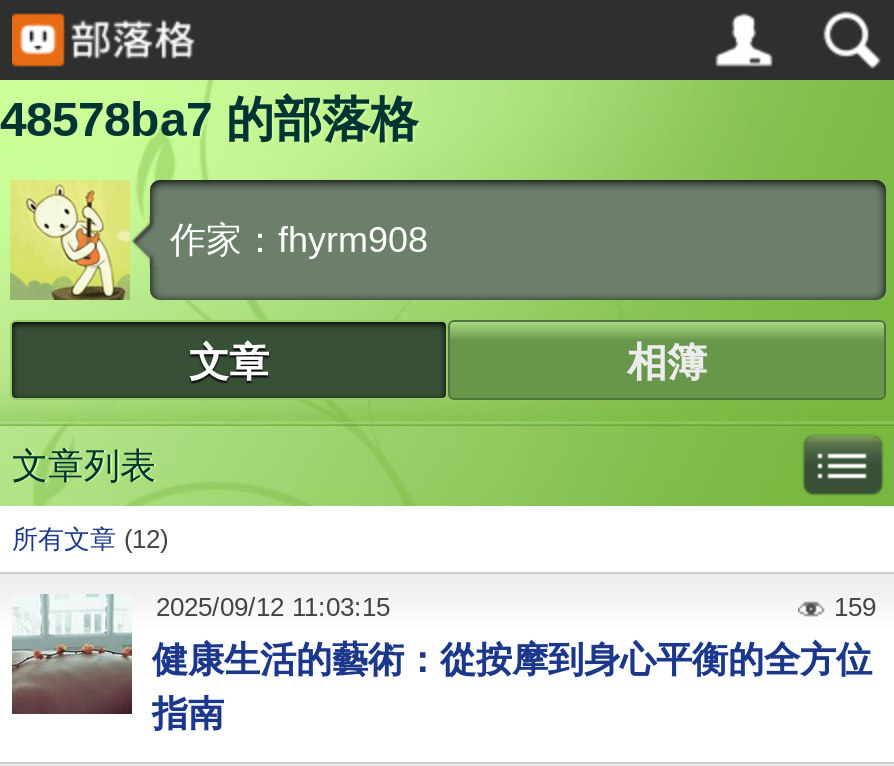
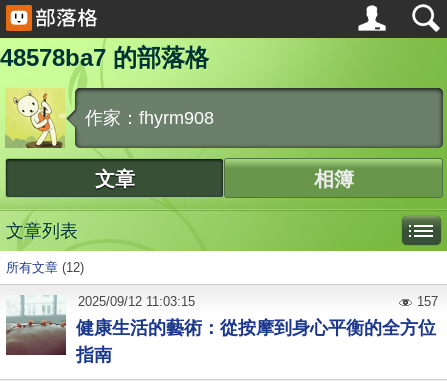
- 159
+ 157
